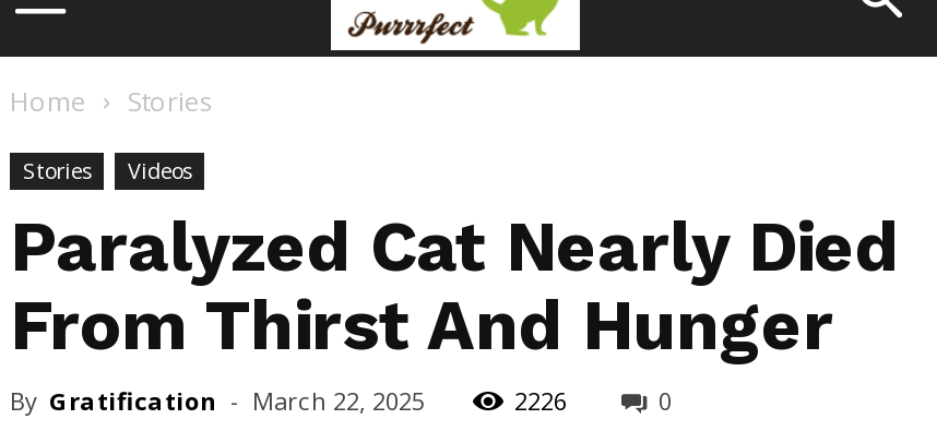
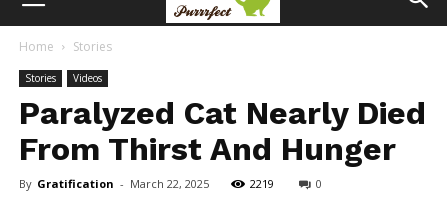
- 2226
+ 2219
